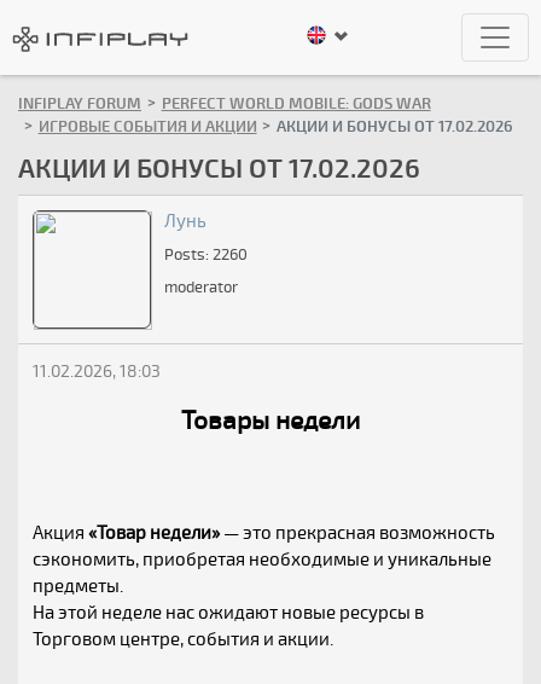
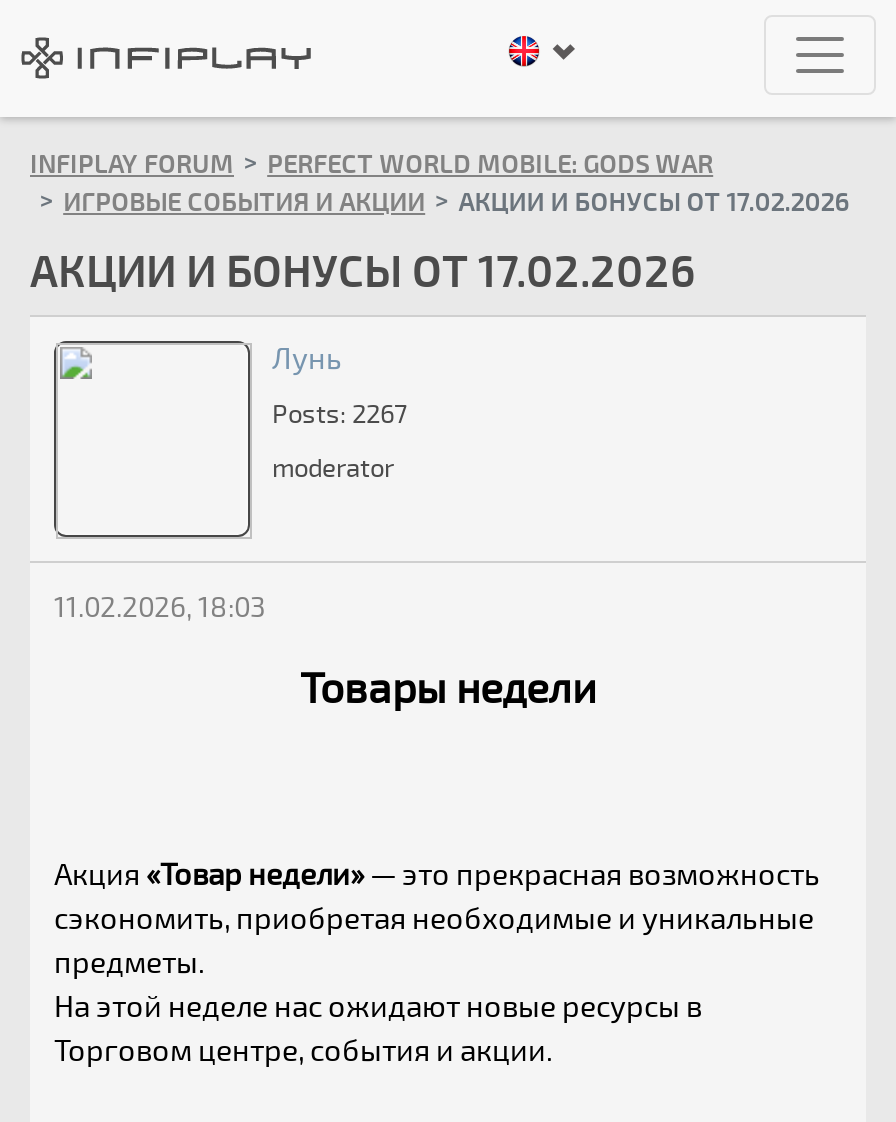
- Posts: 2260
+ Posts: 2267
